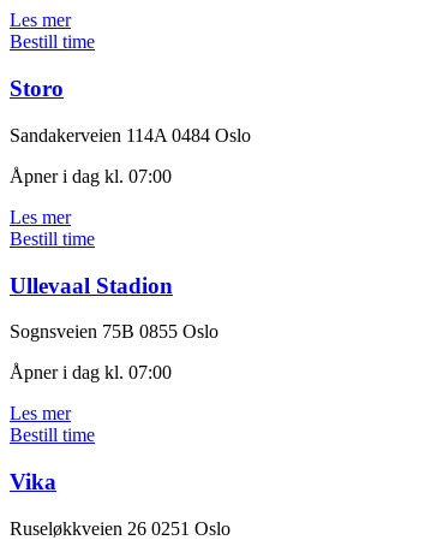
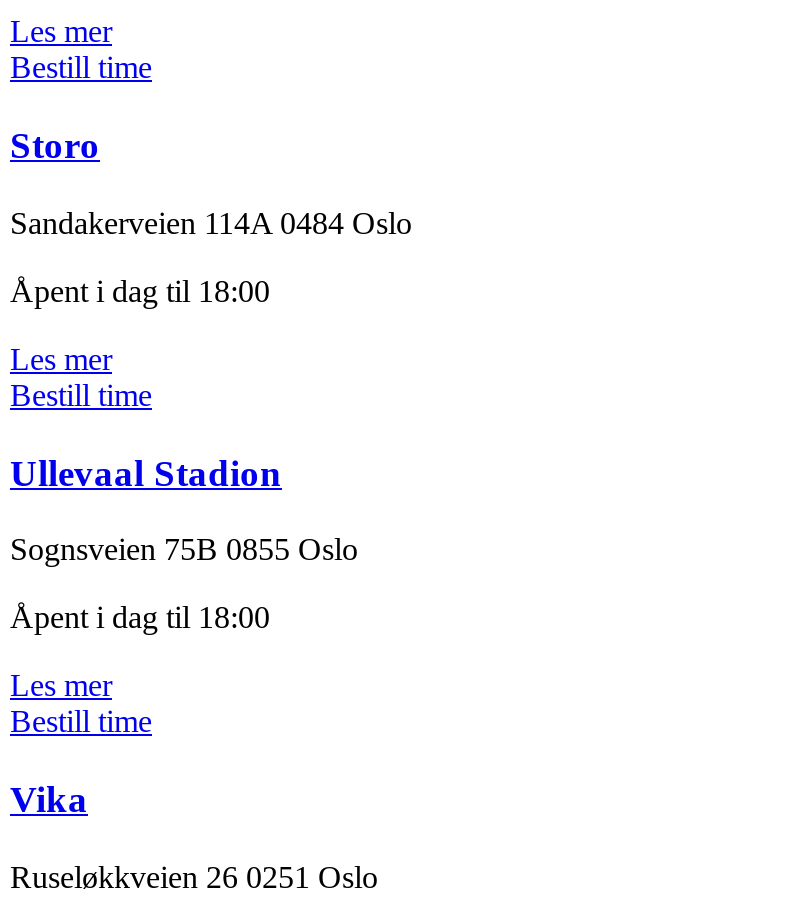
- Åpner i dag kl. 07:00
+ Åpent i dag til 18:00

- Åpner i dag kl. 07:00
+ Åpent i dag til 18:00
